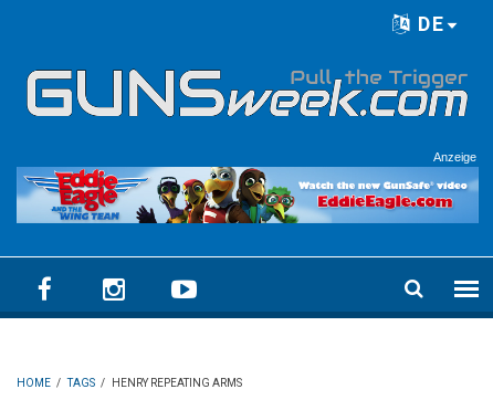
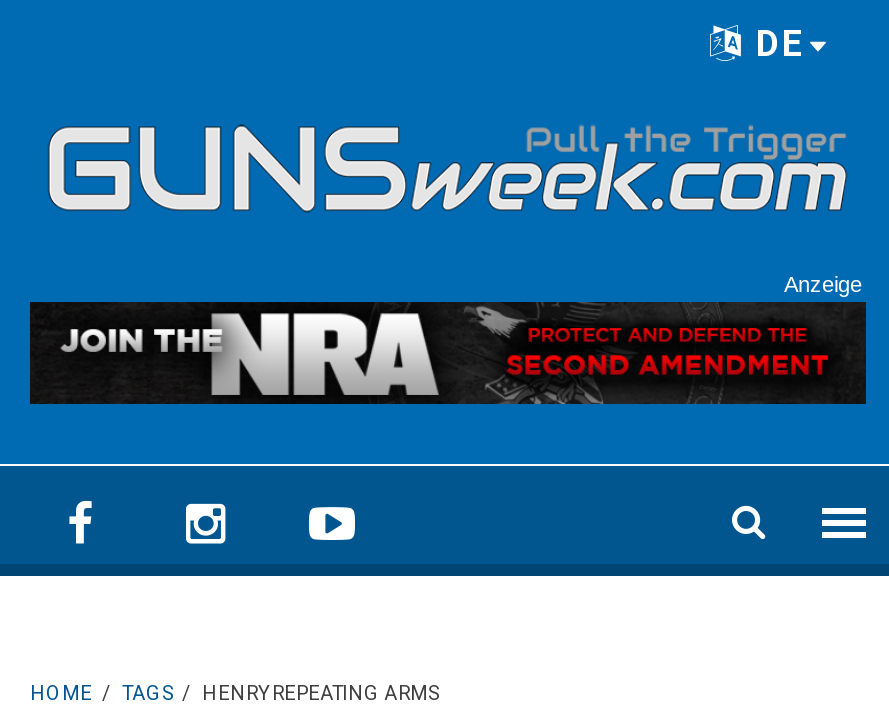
- [image]
+ [image]
